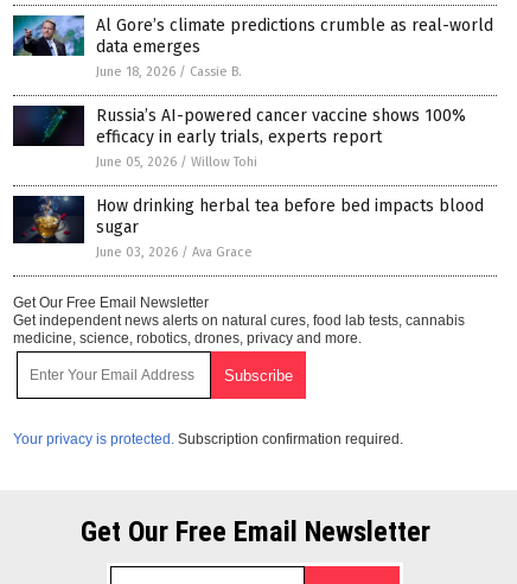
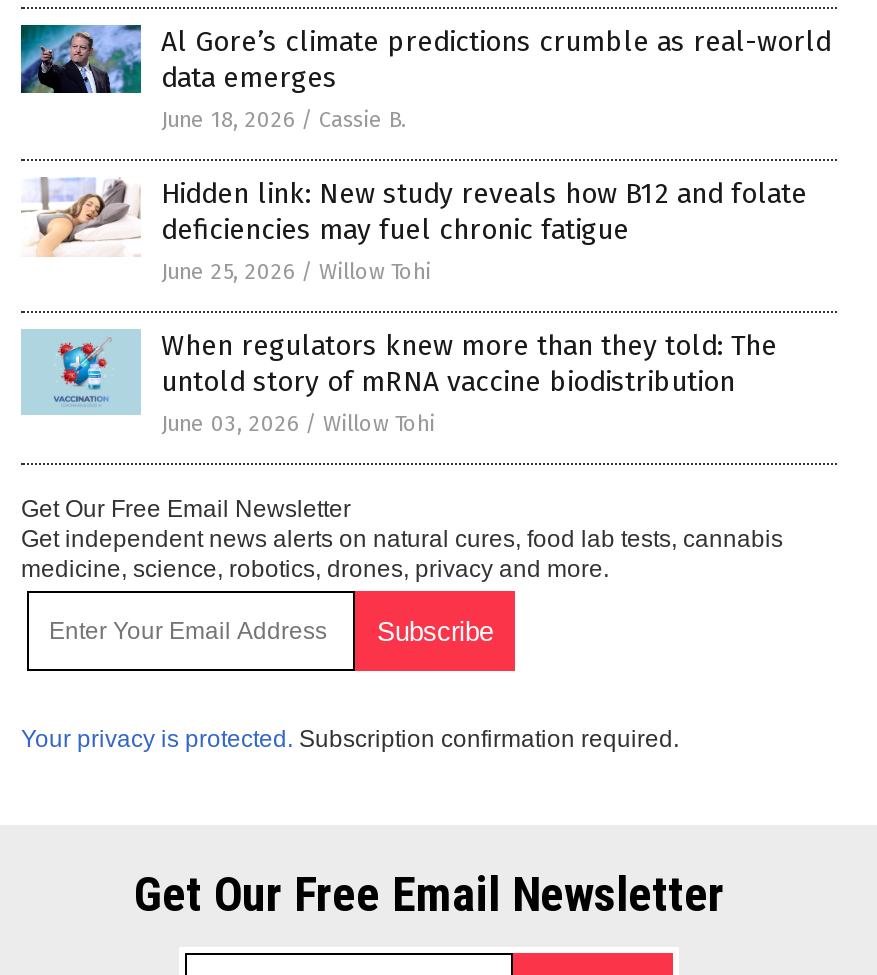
- [image]
- Russia’s AI-powered cancer vaccine shows 100%
- efficacy in early trials, experts report
- June 05, 2026 / Willow Tohi
+ [image]
+ Hidden link: New study reveals how B12 and folate
+ deficiencies may fuel chronic fatigue
+ June 25, 2026 / Willow Tohi

- [image]
- How drinking herbal tea before bed impacts blood
- sugar
- June 03, 2026 / Ava Grace
+ [image]
+ When regulators knew more than they told: The
+ untold story of mRNA vaccine biodistribution
+ June 03, 2026 / Willow Tohi
